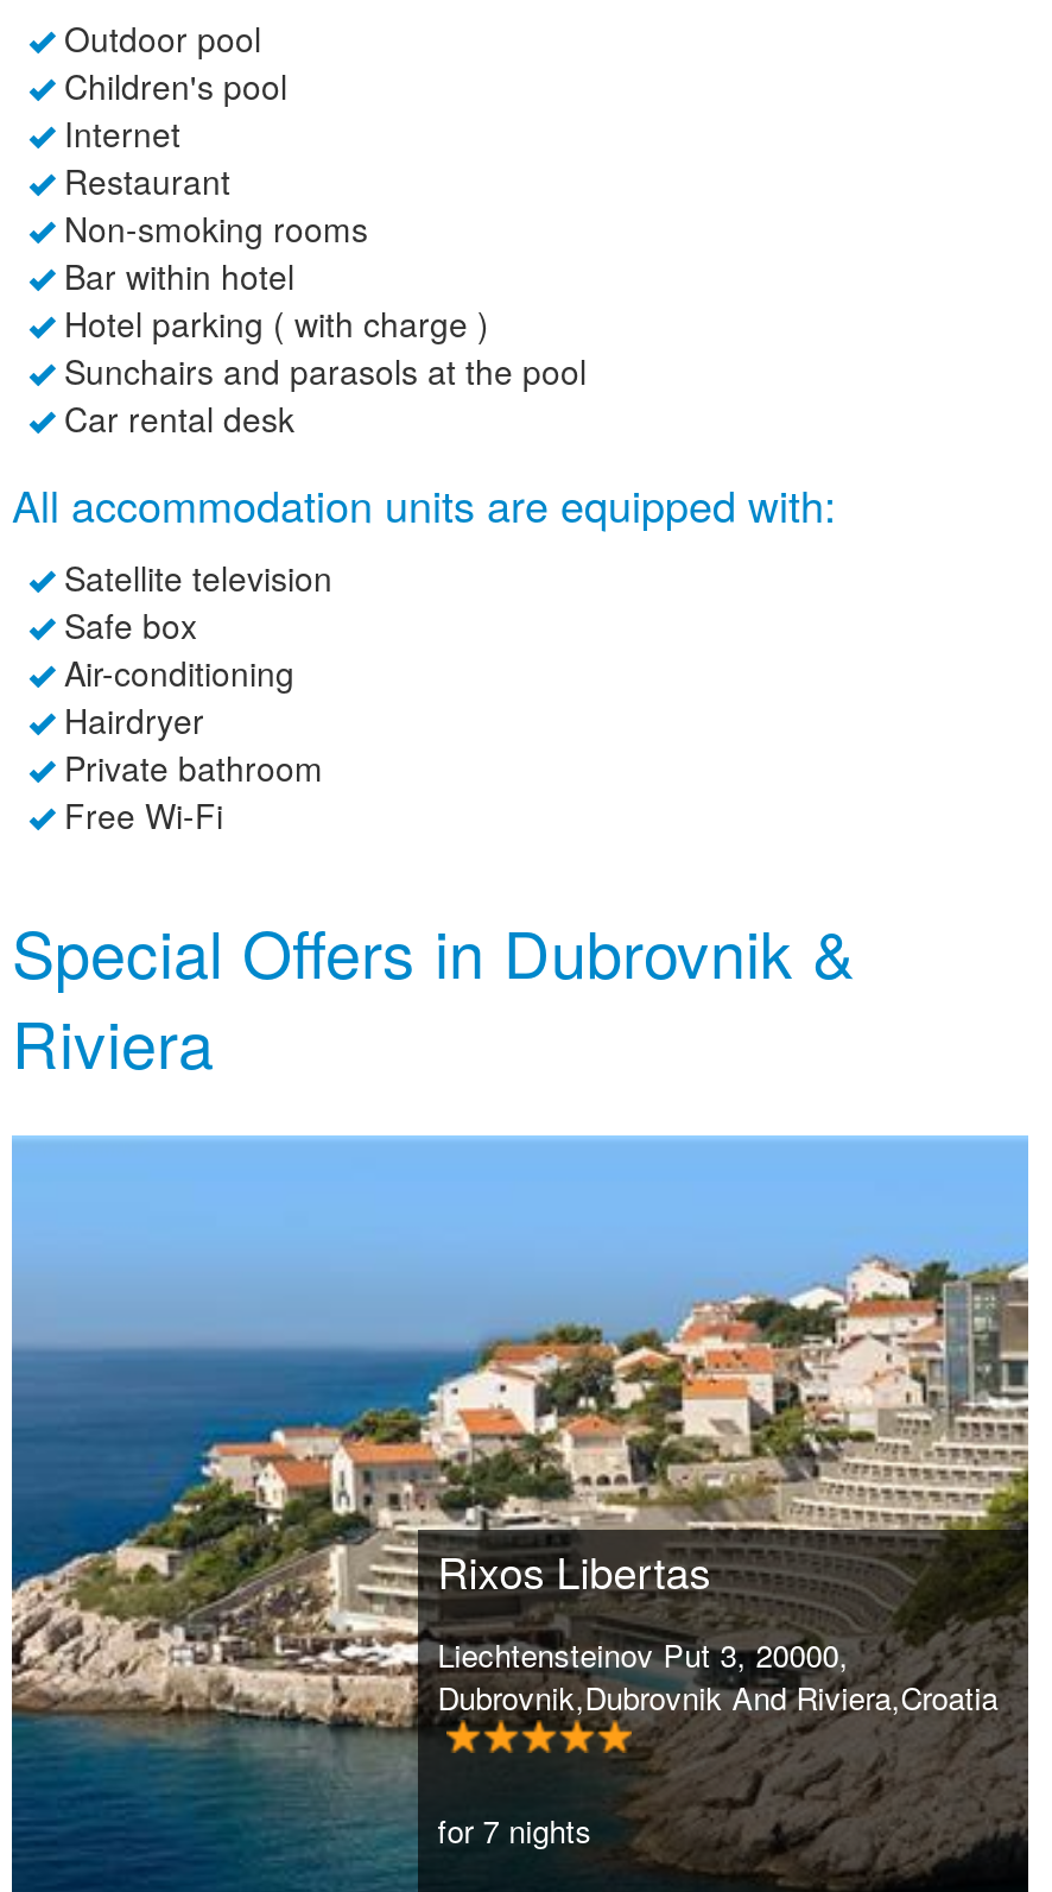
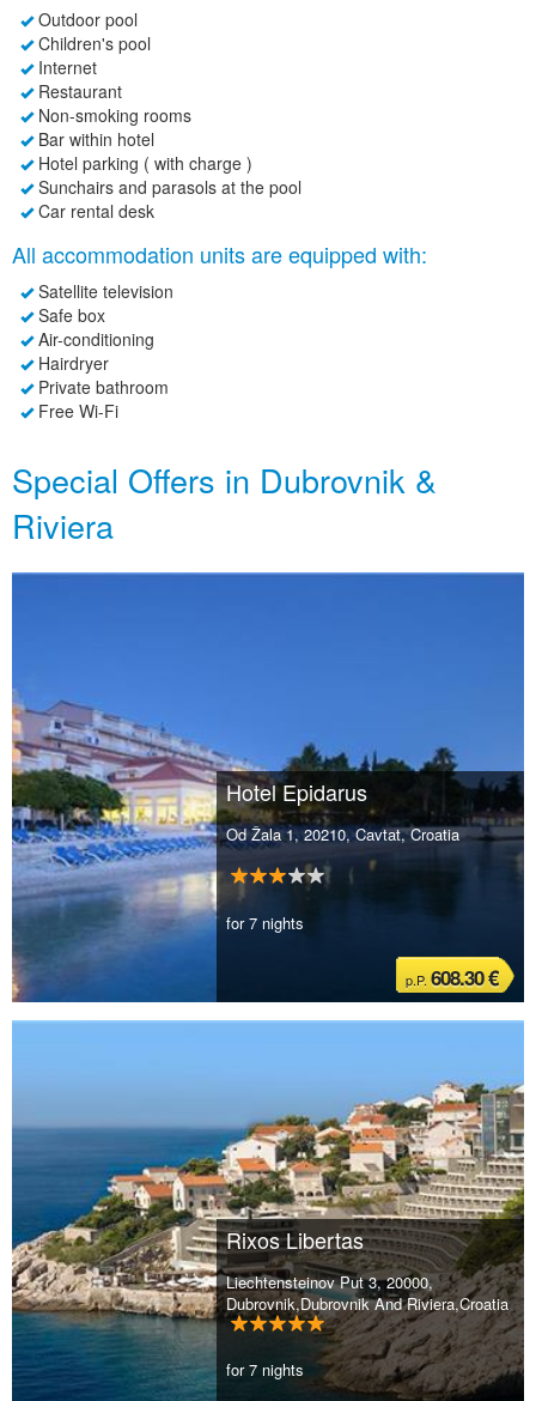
+ [image]
+ Hotel Epidarus
+ Od Žala 1, 20210, Cavtat, Croatia

+ for 7 nights
+ p.P.608.30 €
